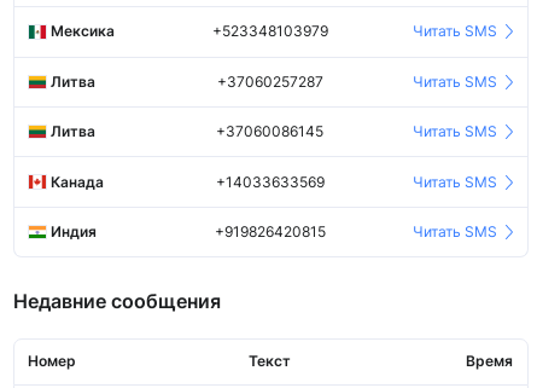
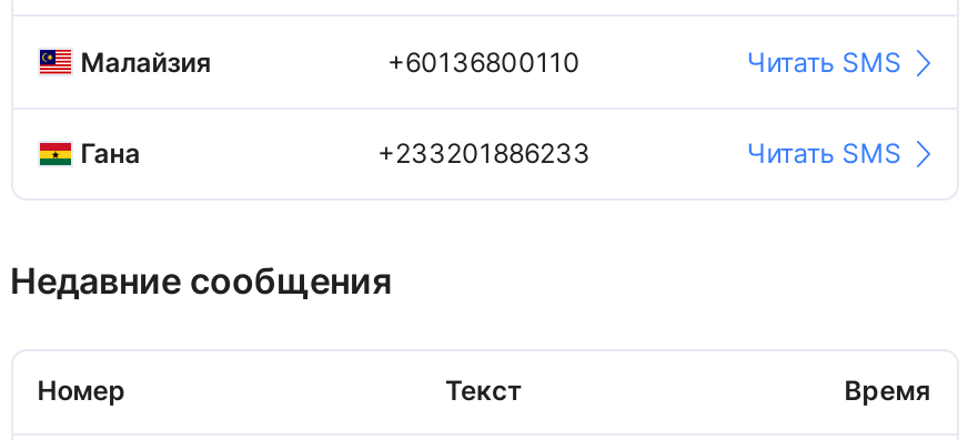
- Мексика
- +523348103979
+ Малайзия
+ +60136800110

- Литва
- +37060257287
- Читать SMS
- Литва
- +37060086145
- Читать SMS
- Канада
- +14033633569
- Читать SMS
- Индия
- +919826420815
+ Гана
+ +233201886233
